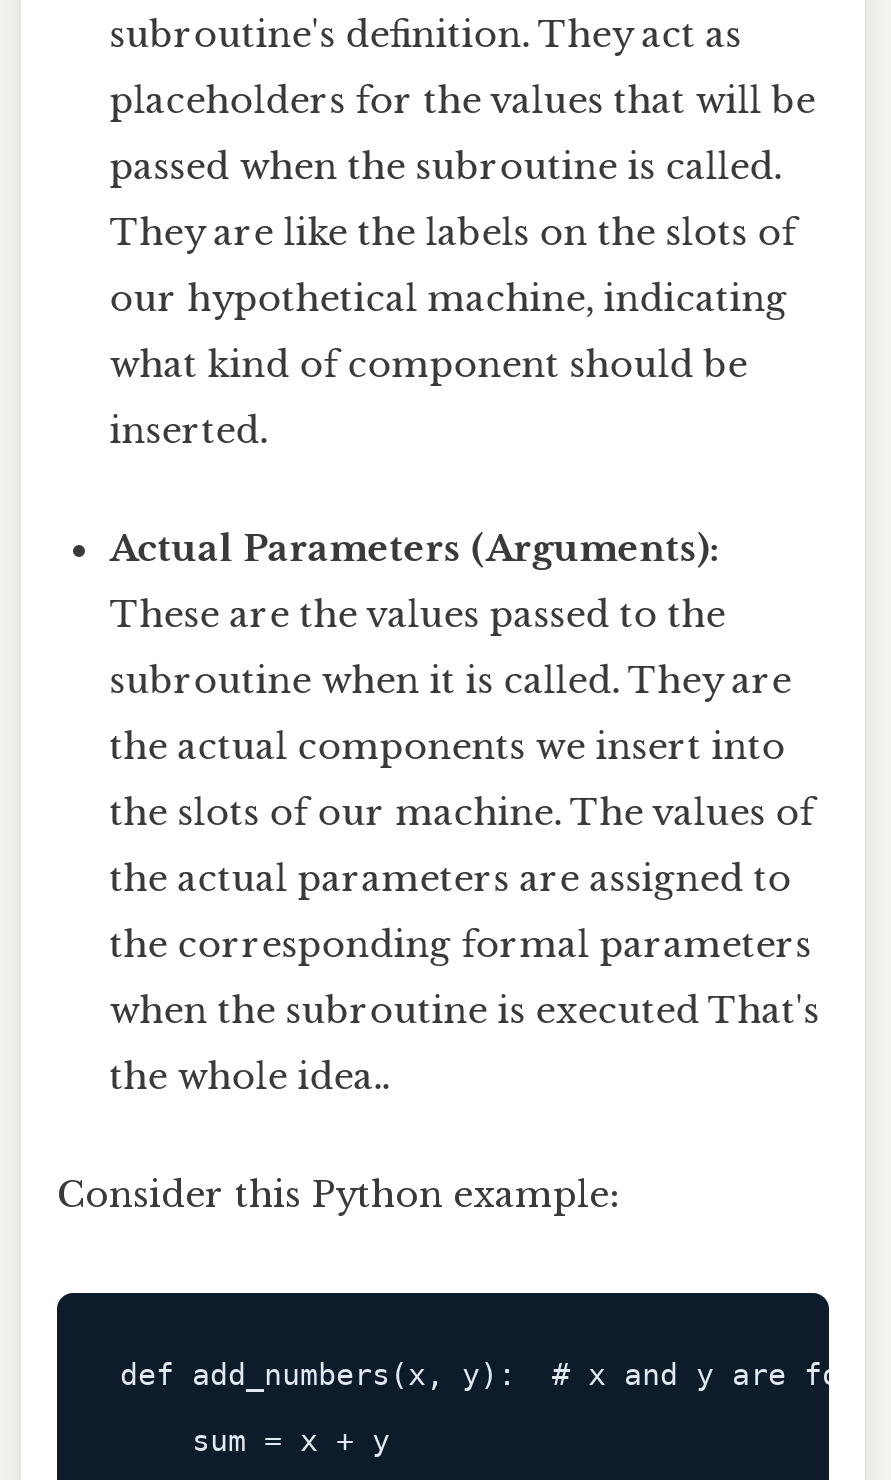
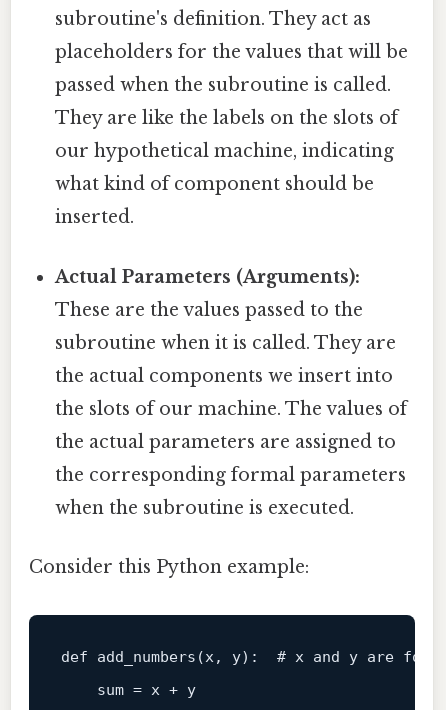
- when the subroutine is executed That's
- the whole idea..
+ when the subroutine is executed.
